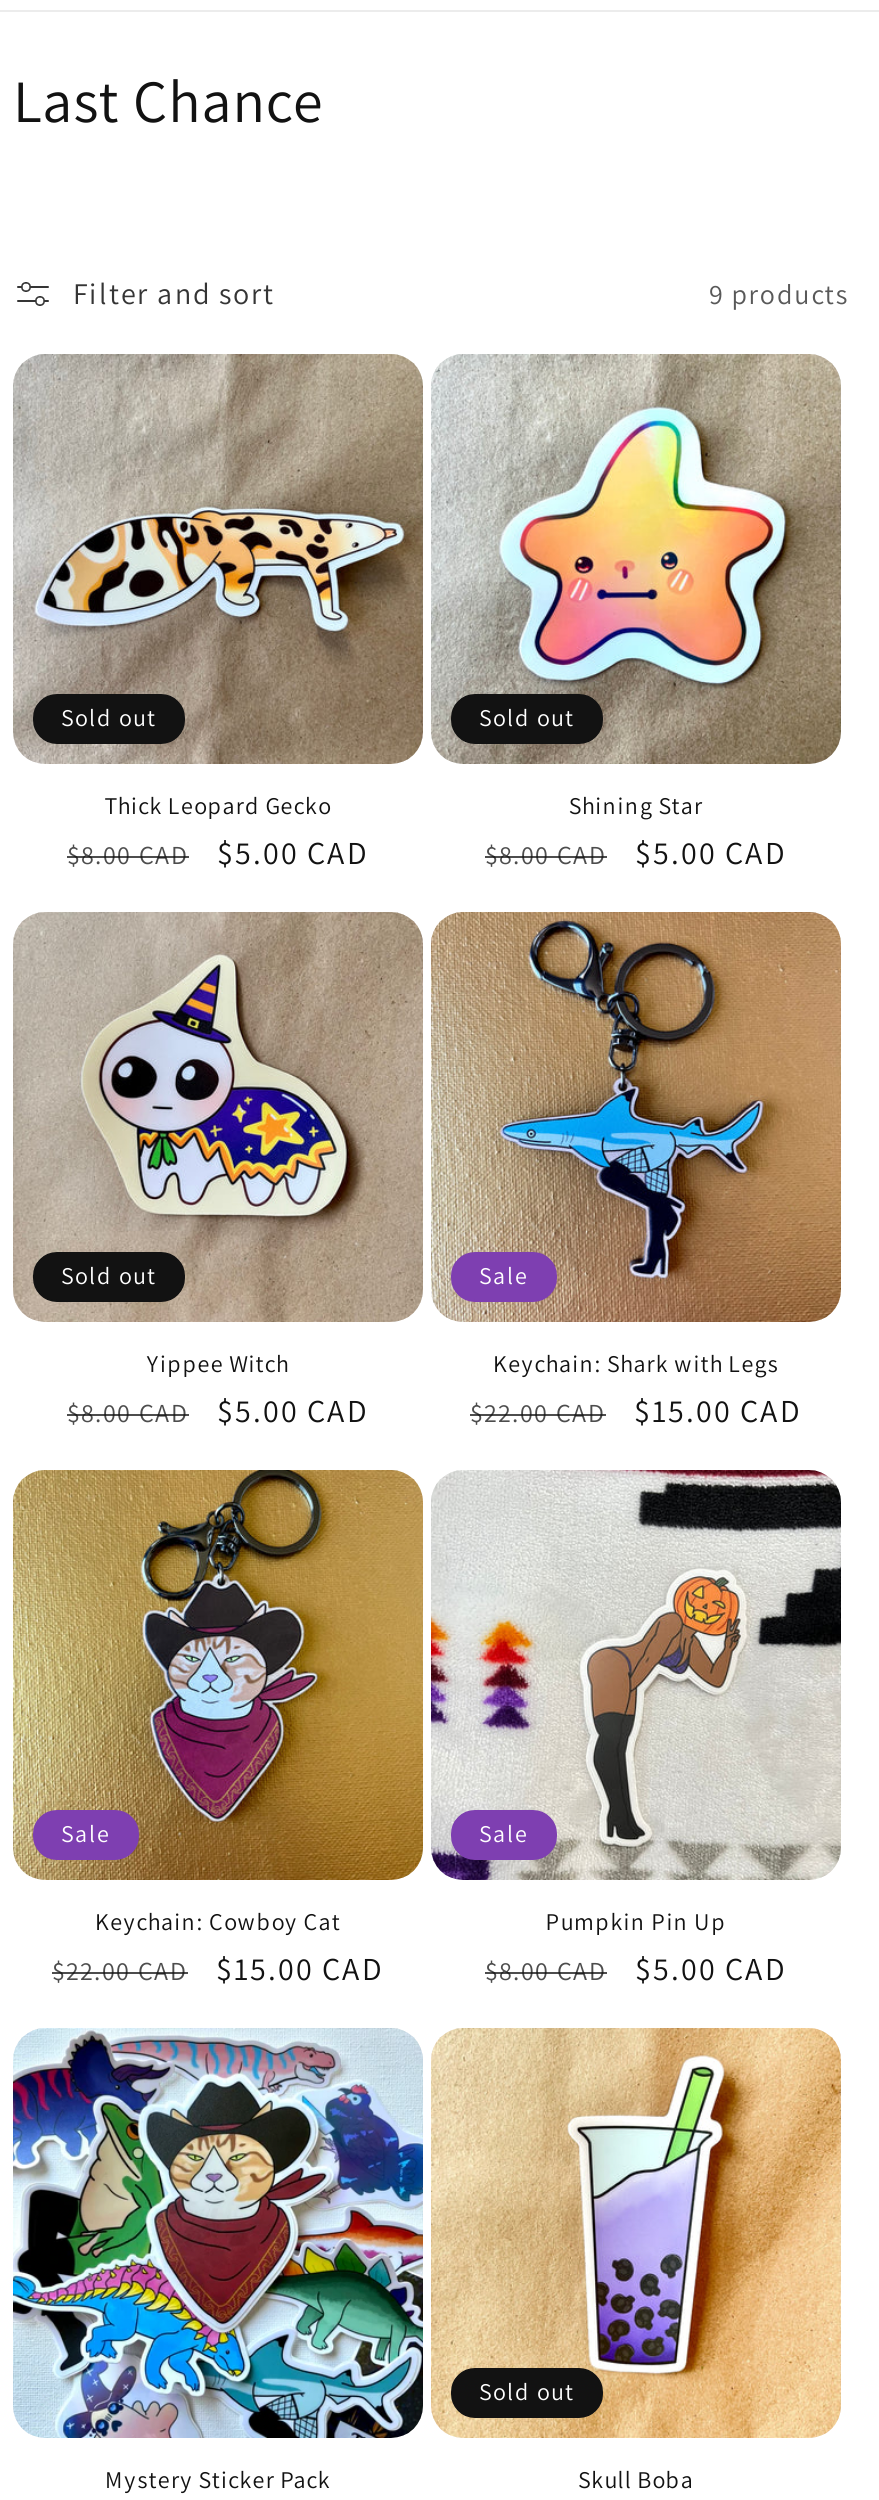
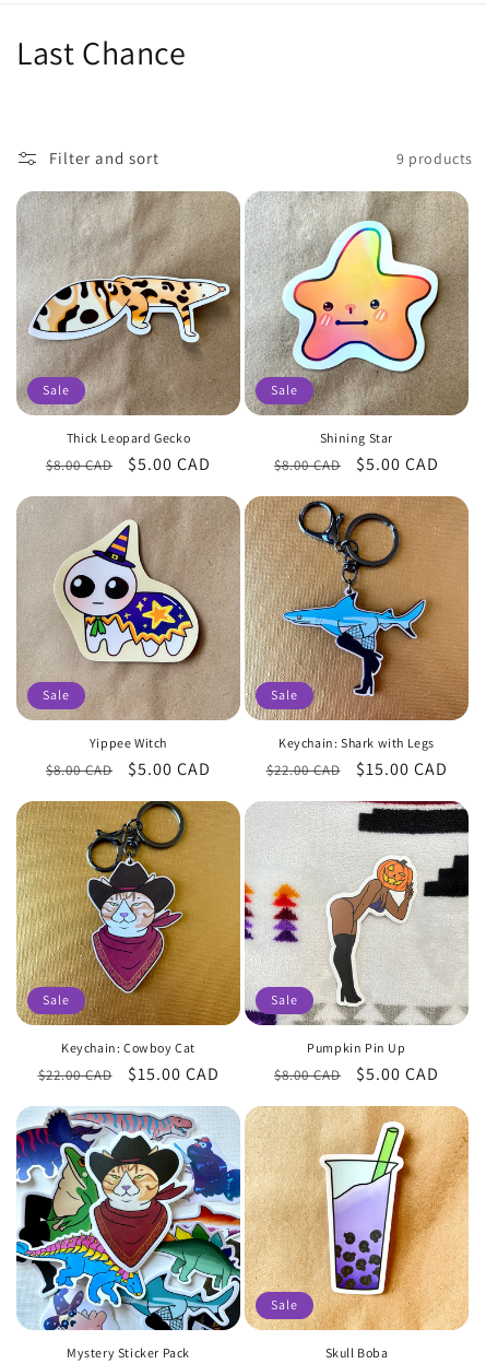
- Sold out
+ Sale

- Sold out
+ Sale

- Sold out
+ Sale

- Sold out
+ Sale
